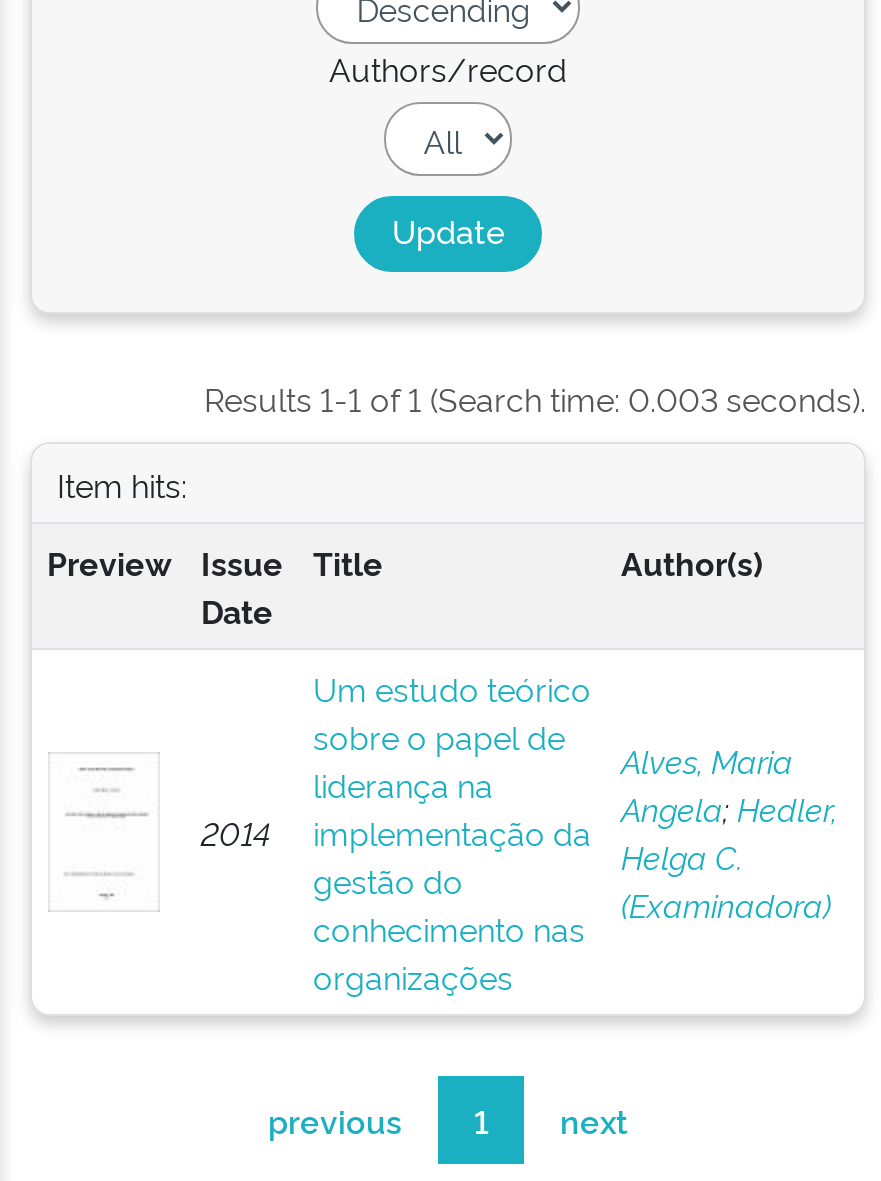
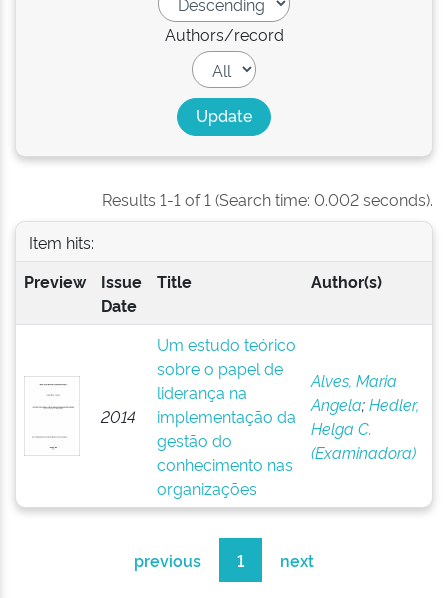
- Results 1-1 of 1 (Search time: 0.003 seconds).
+ Results 1-1 of 1 (Search time: 0.002 seconds).
